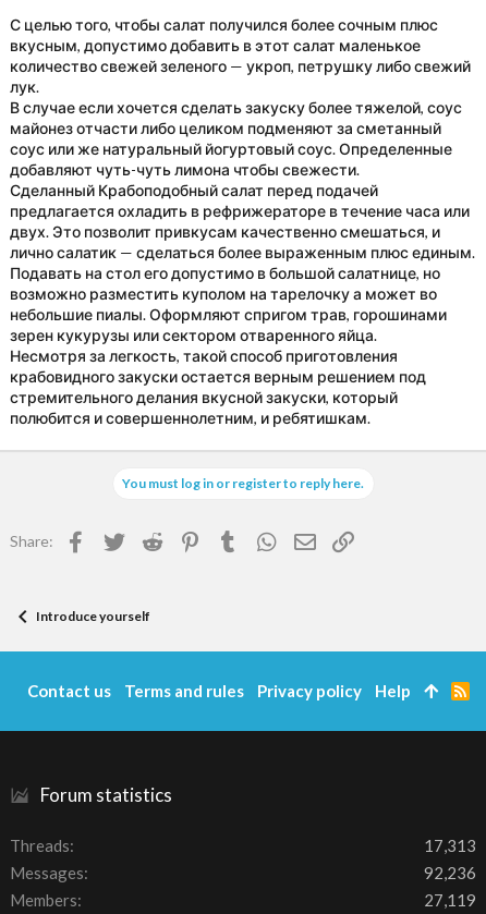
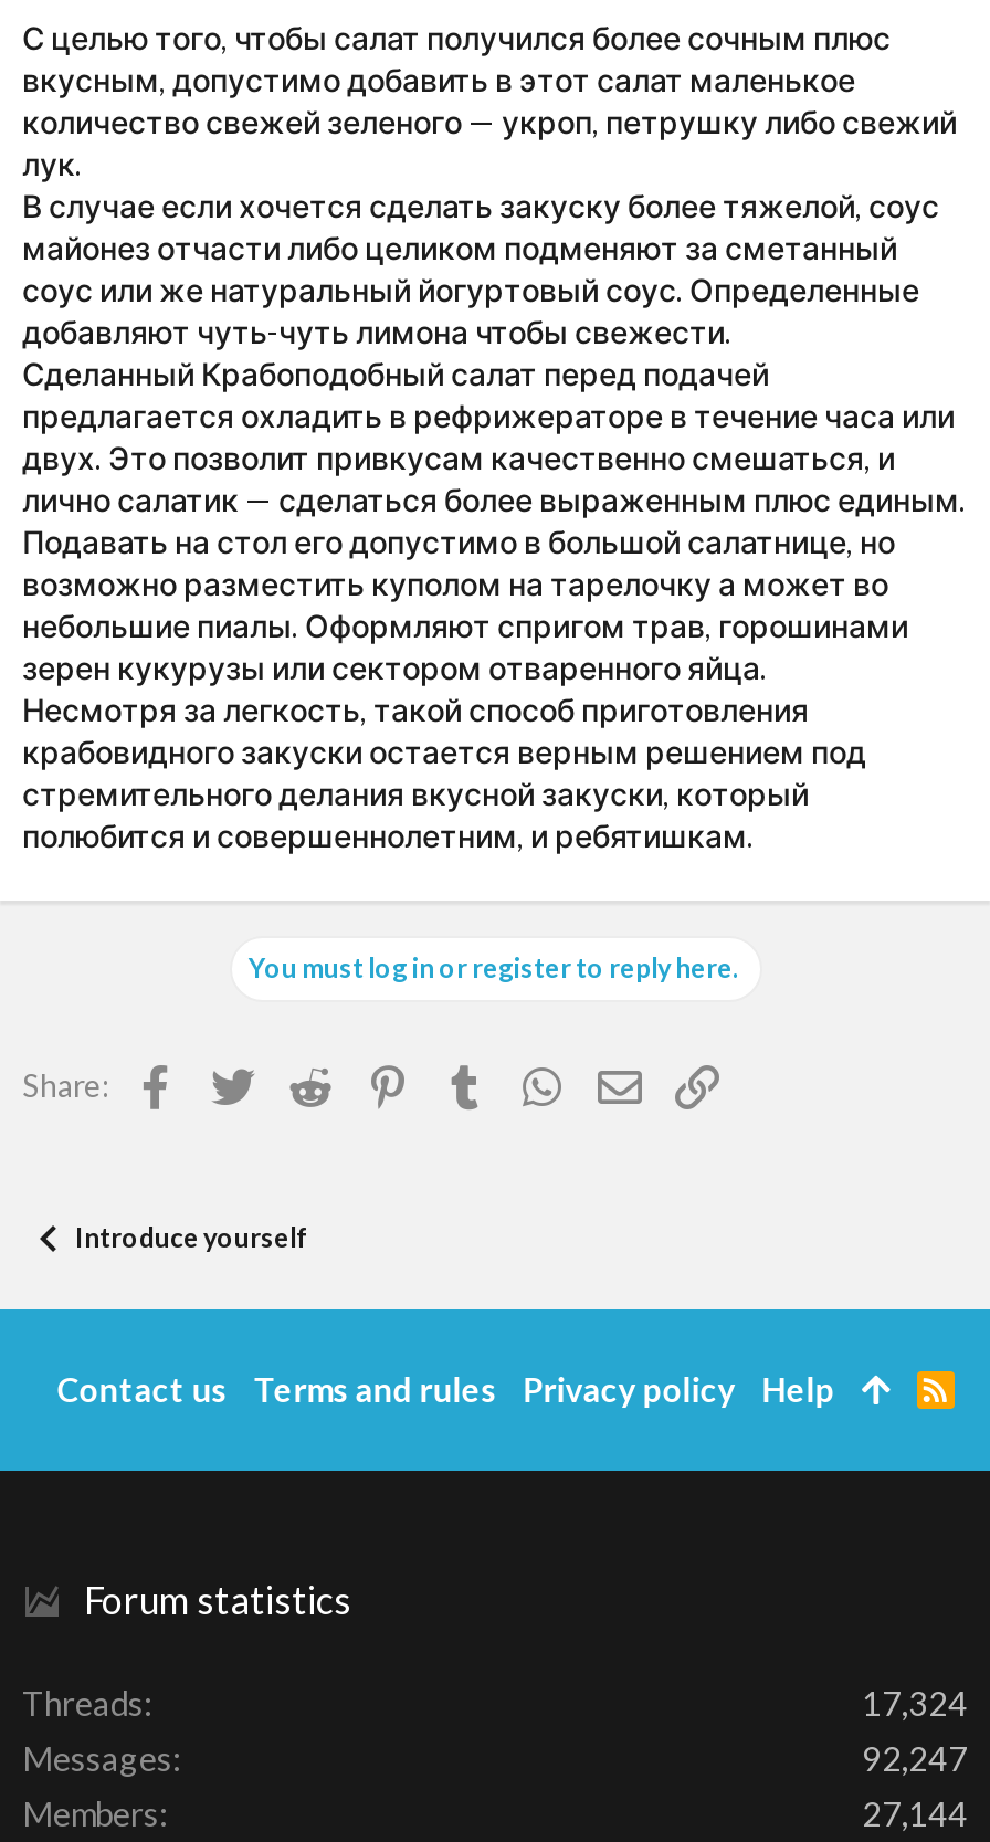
- 17,313
+ 17,324

- 92,236
+ 92,247

- 27,119
+ 27,144
